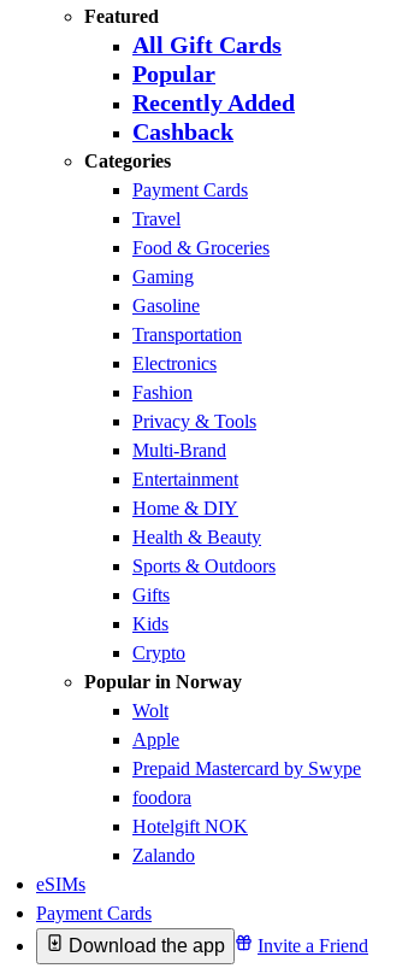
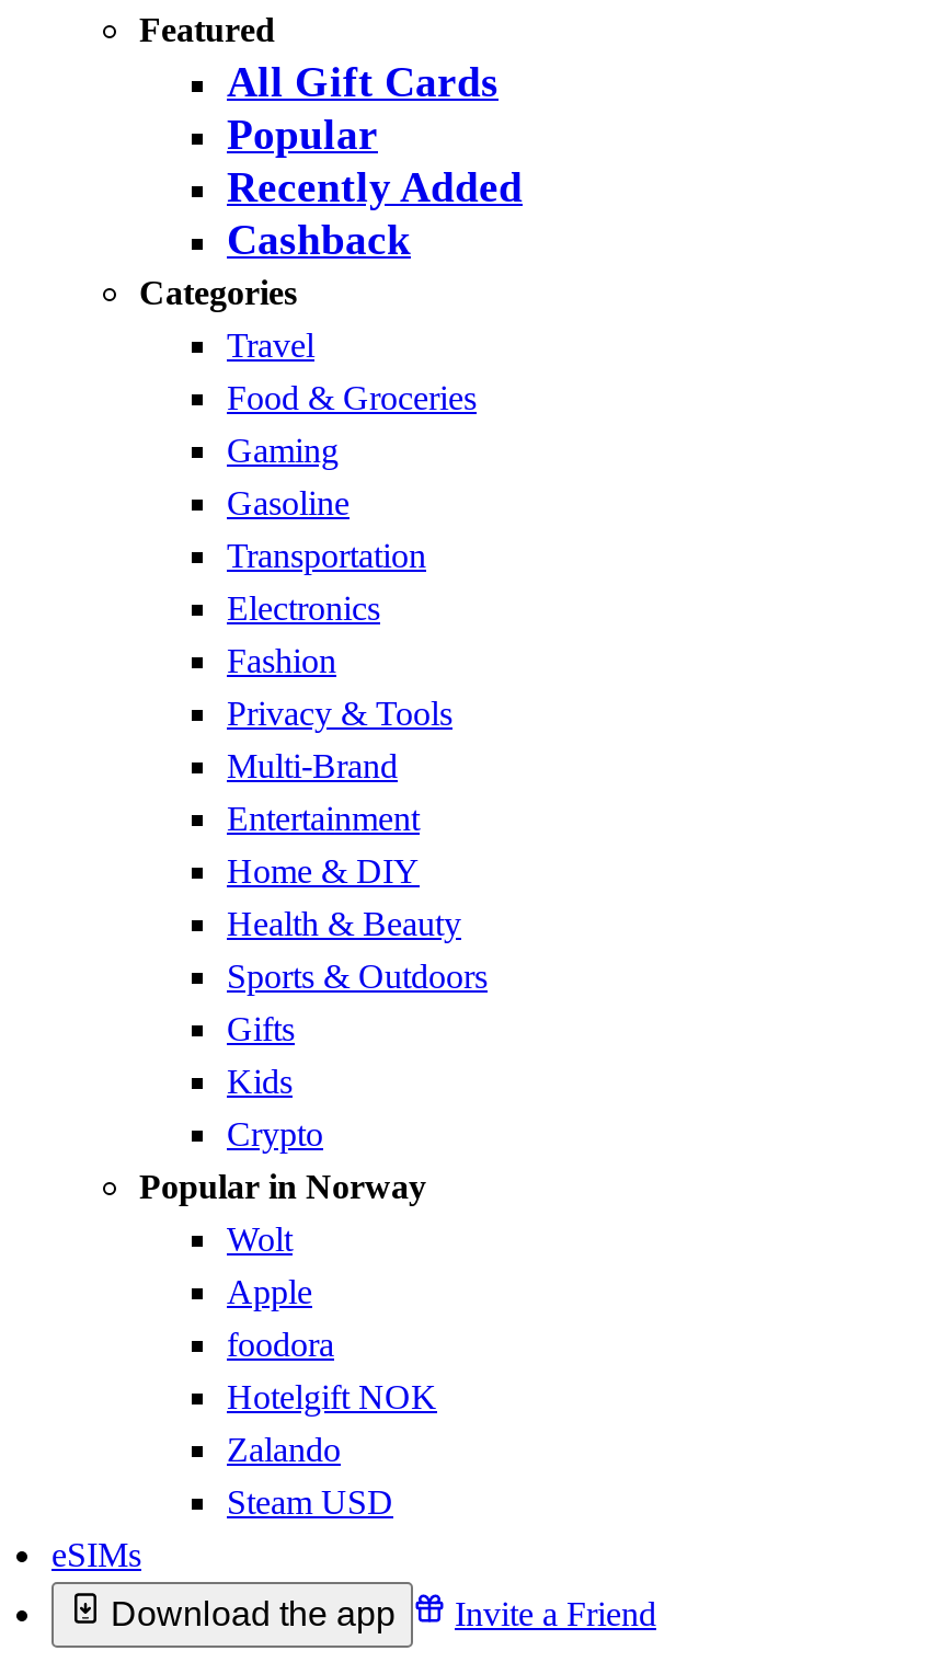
- Payment Cards

- Prepaid Mastercard by Swype

+ Steam USD

- Payment Cards
